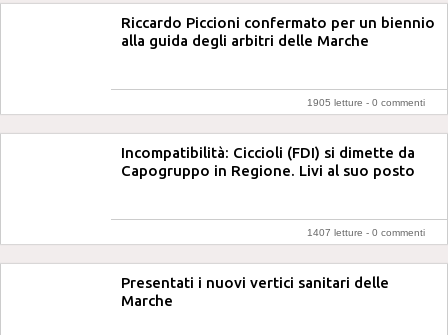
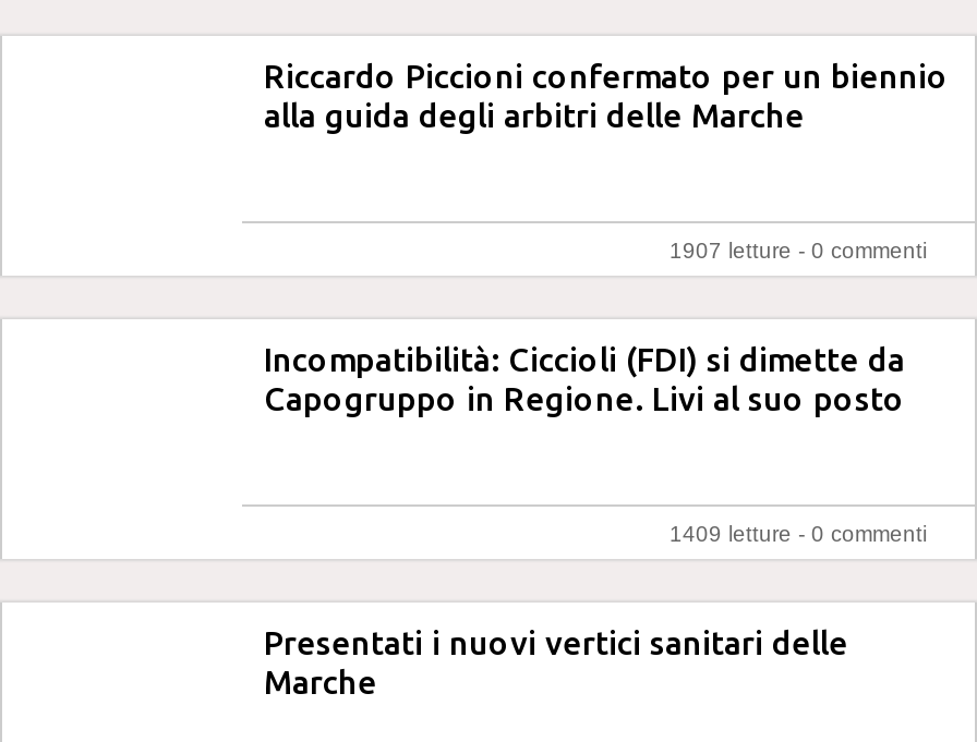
- 1905 letture - 0 commenti
+ 1907 letture - 0 commenti

- 1407 letture - 0 commenti
+ 1409 letture - 0 commenti
